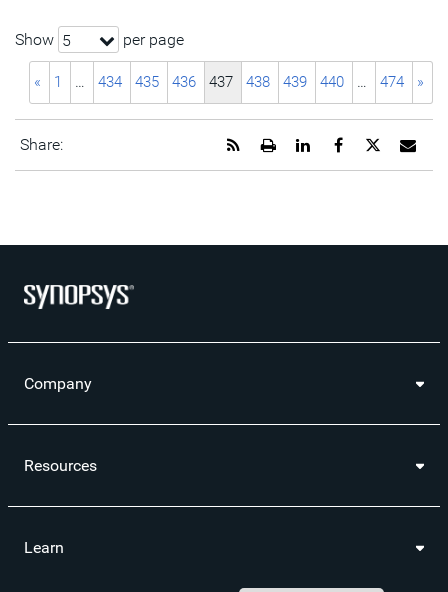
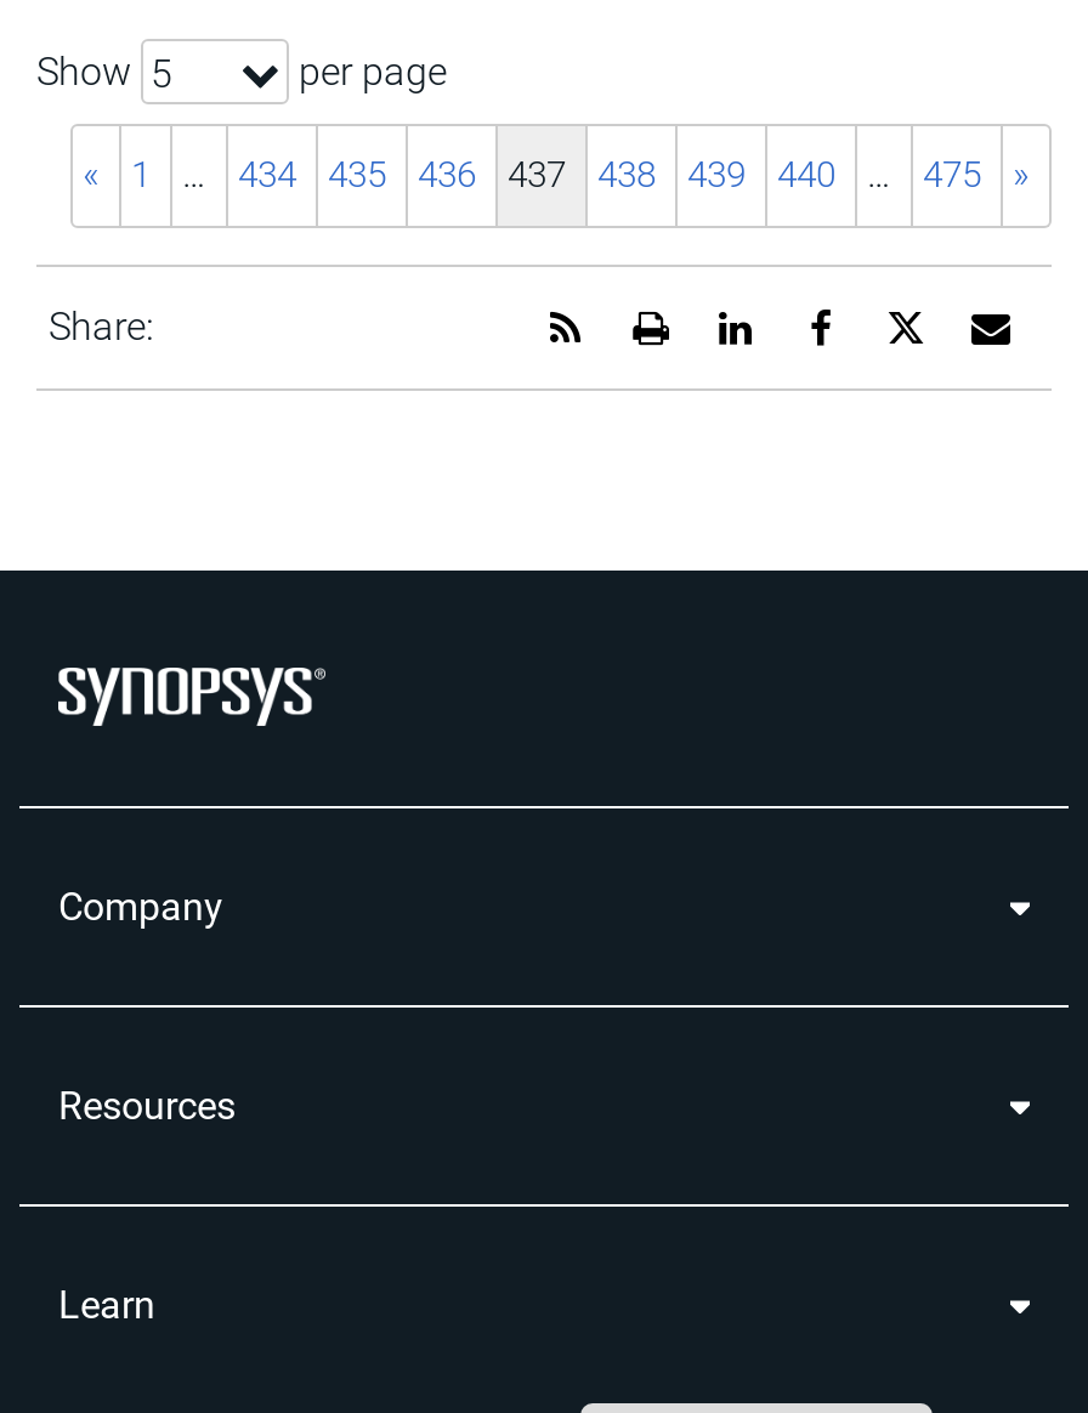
- 474
+ 475
